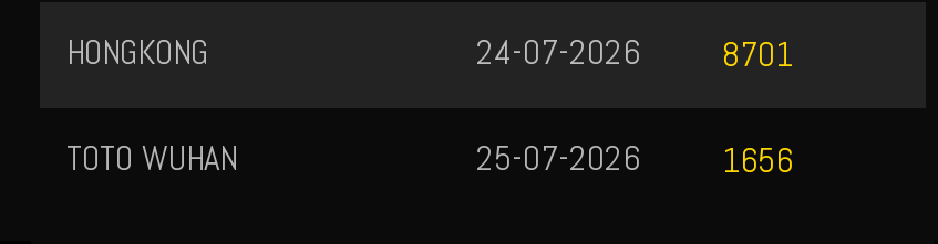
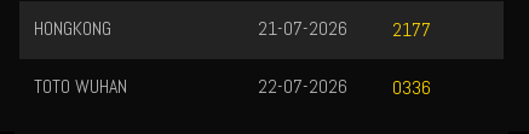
- 24-07-2026
+ 21-07-2026

- 8701
+ 2177

- 25-07-2026
+ 22-07-2026

- 1656
+ 0336
